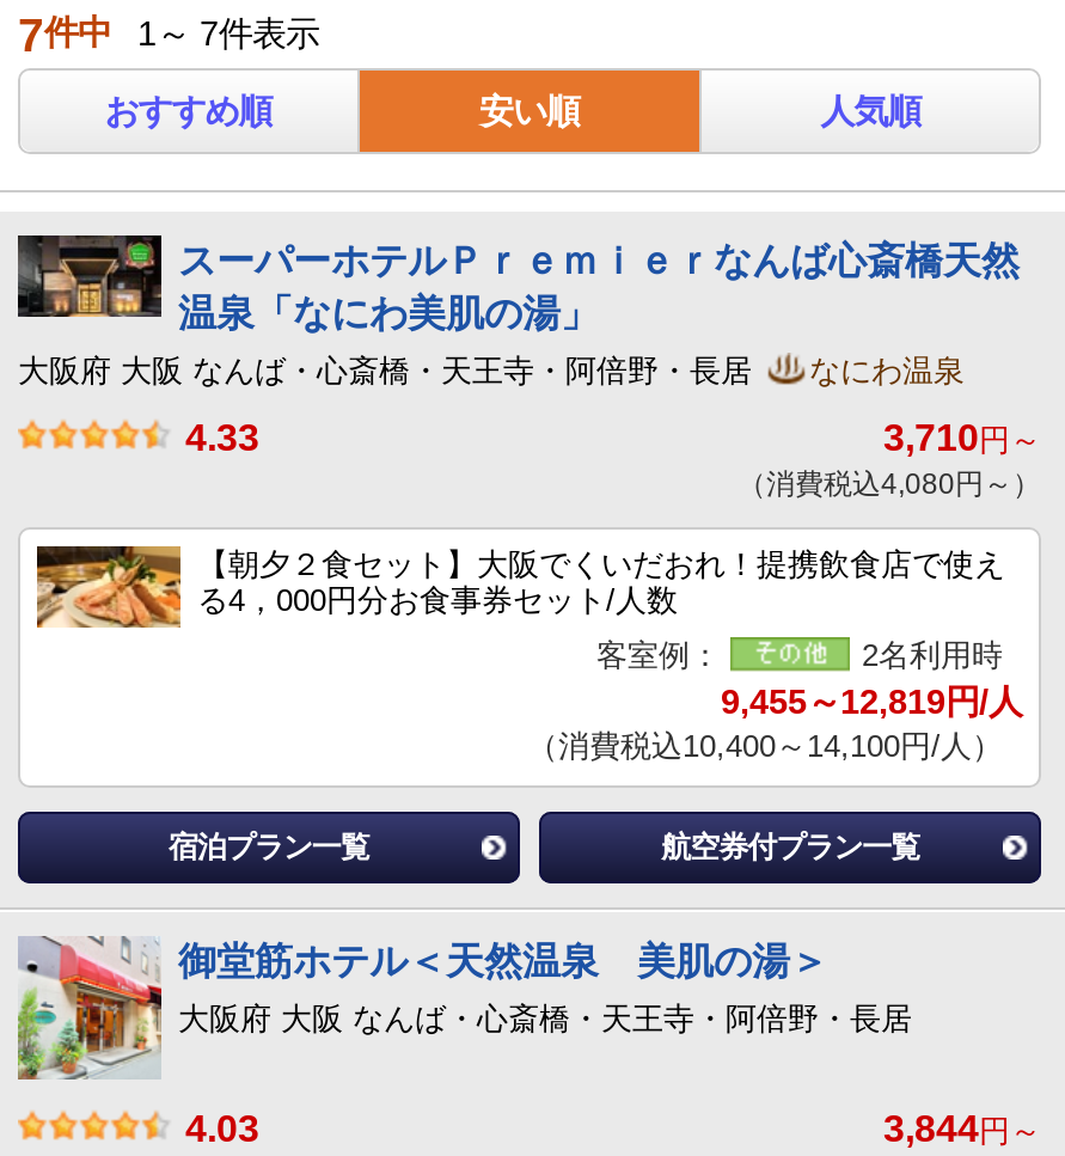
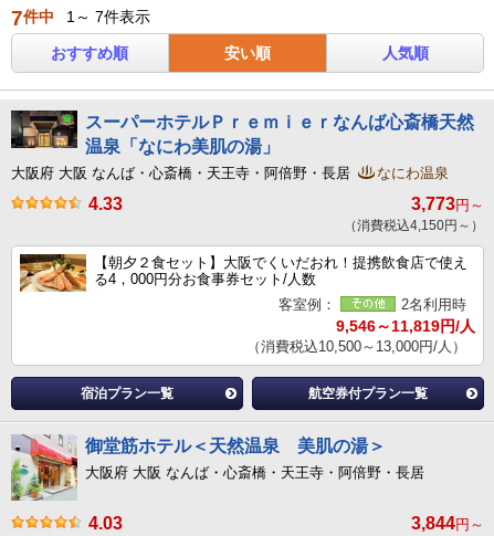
- 3,710円～
+ 3,773円～

- （消費税込4,080円～）
+ （消費税込4,150円～）

- 9,455～12,819円/人
+ 9,546～11,819円/人

- （消費税込10,400～14,100円/人）
+ （消費税込10,500～13,000円/人）
